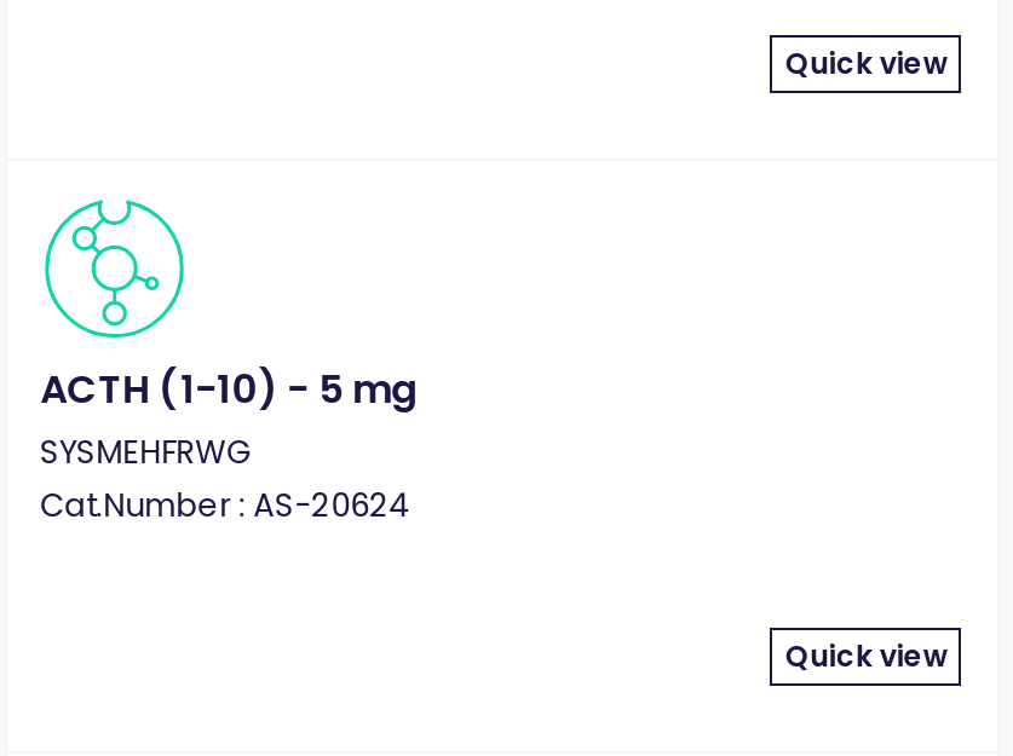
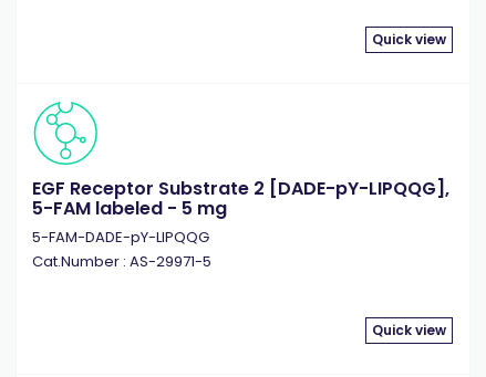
- ACTH (1-10) - 5 mg
- SYSMEHFRWG
- Cat.Number : AS-20624
+ EGF Receptor Substrate 2 [DADE-pY-LIPQQG],
+ 5-FAM labeled - 5 mg
+ 5-FAM-DADE-pY-LIPQQG
+ Cat.Number : AS-29971-5
